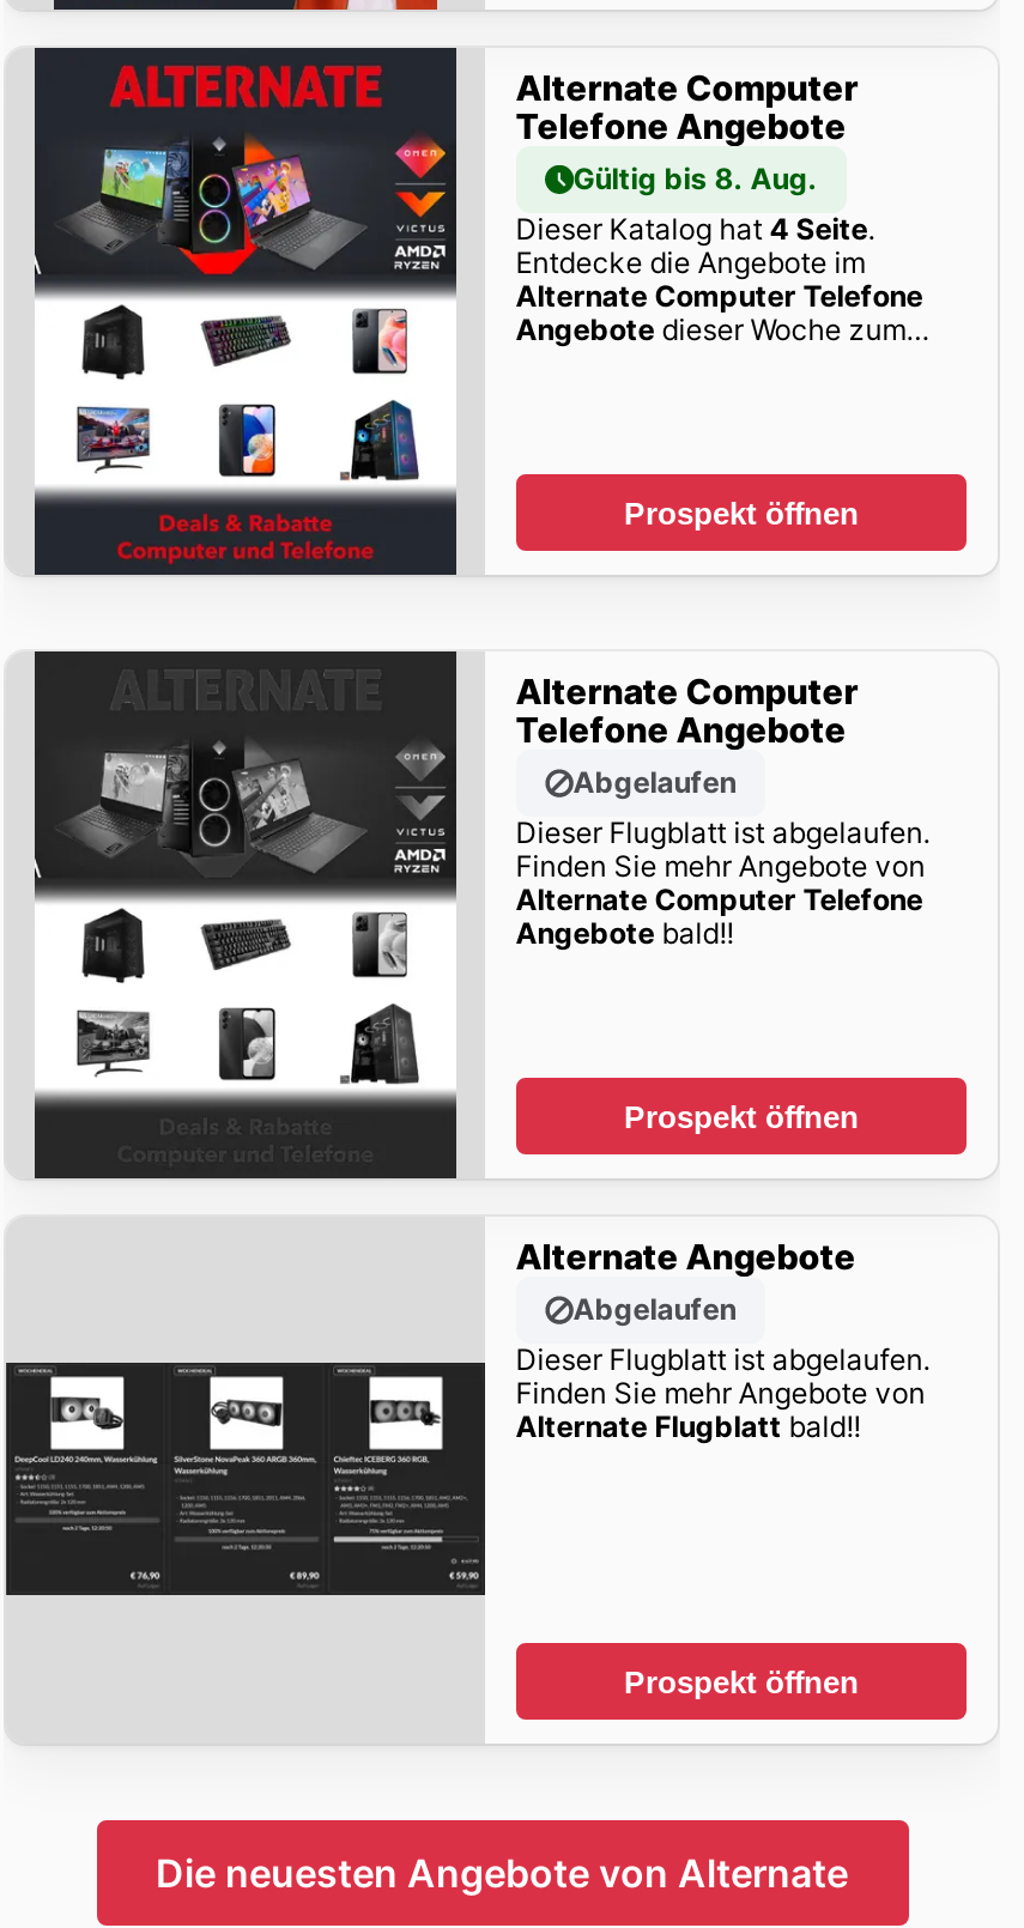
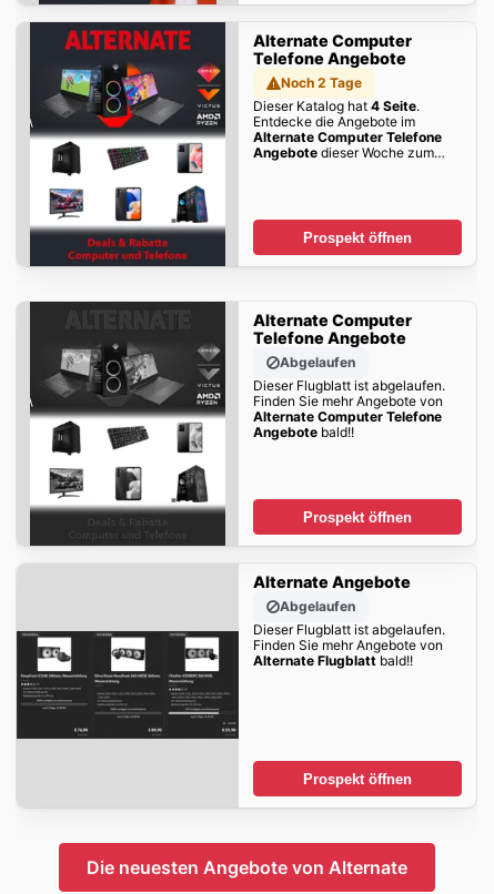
- Gültig bis 8. Aug.
+ Noch 2 Tage
